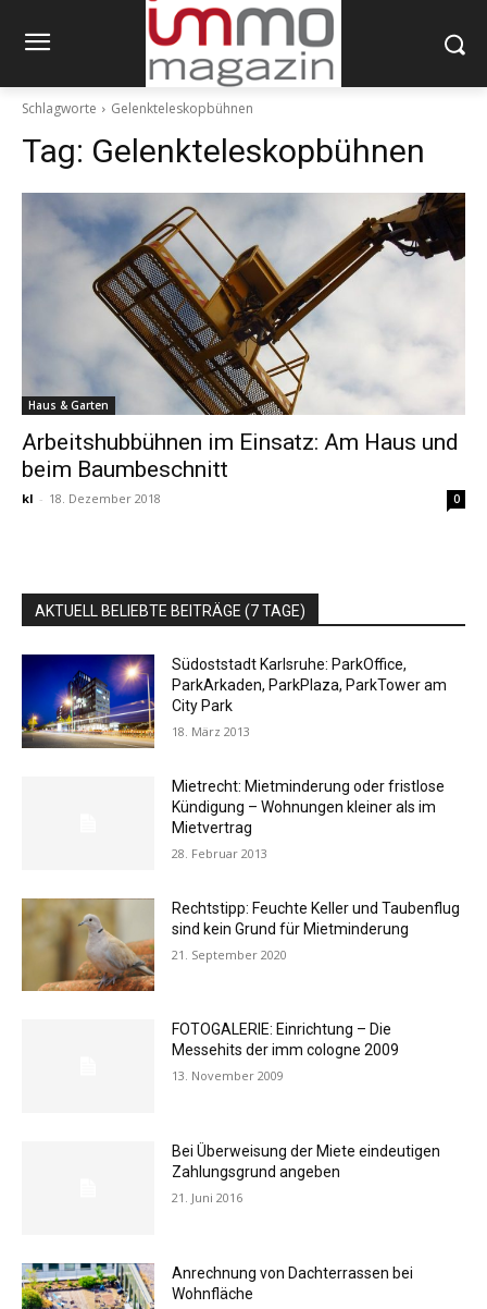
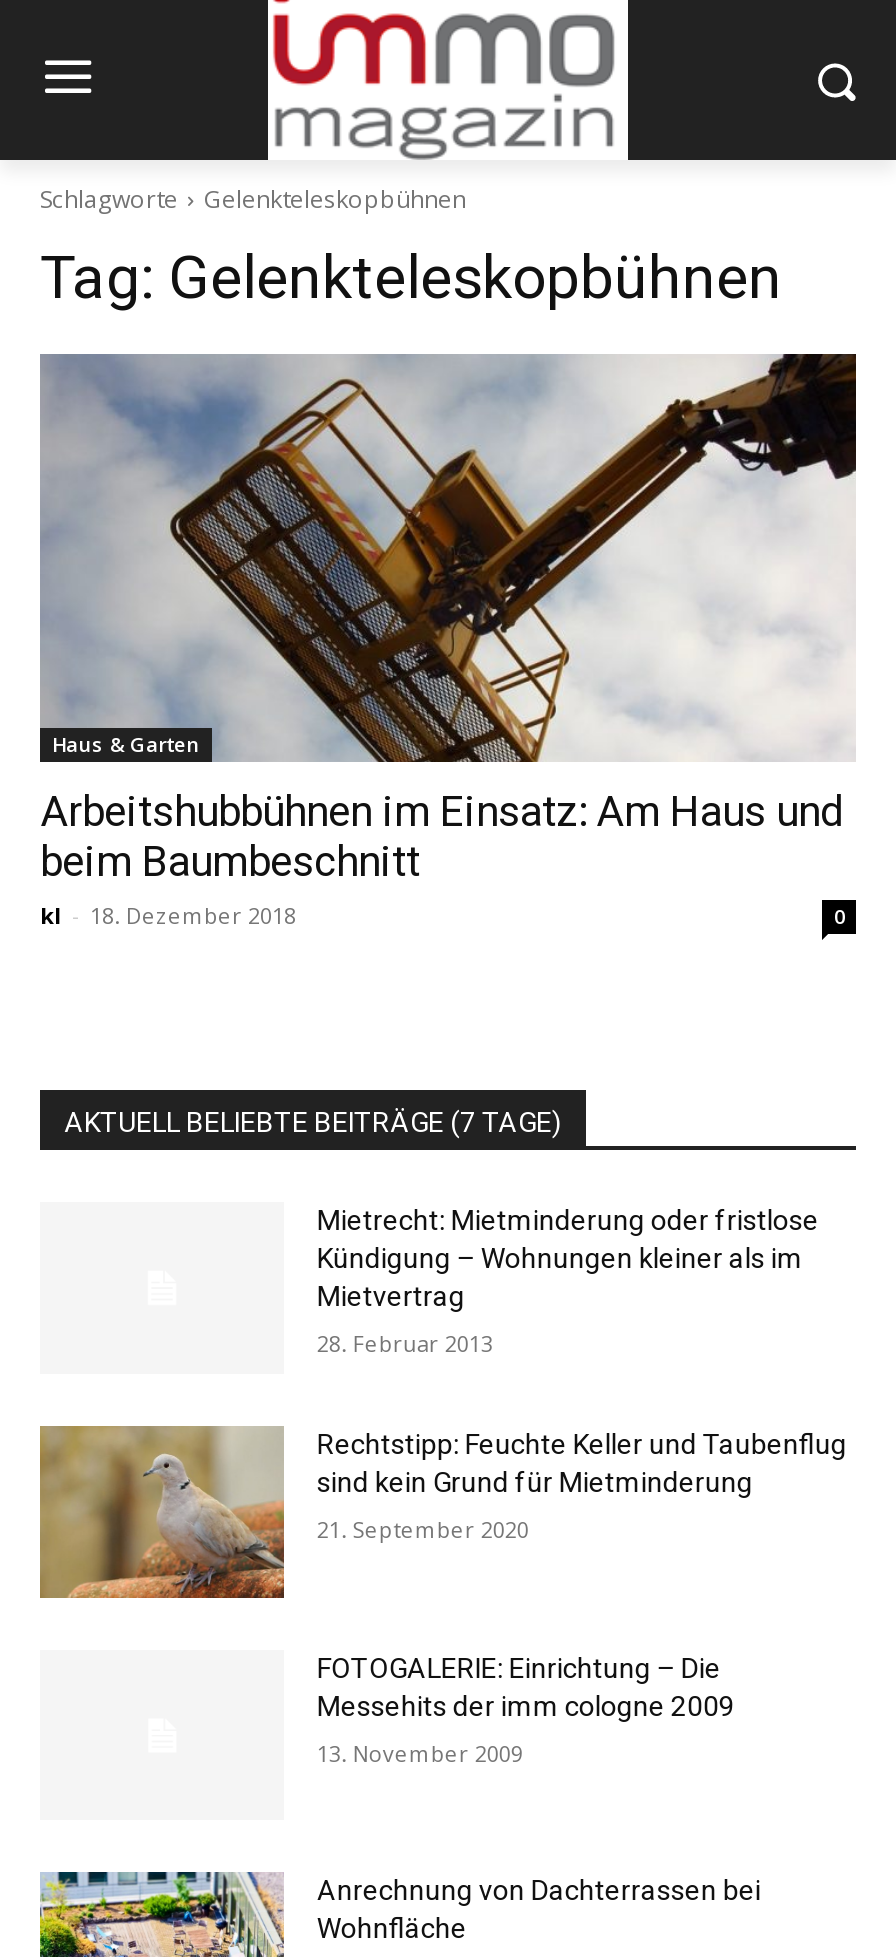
- [image]
- Südoststadt Karlsruhe: ParkOffice,
- ParkArkaden, ParkPlaza, ParkTower am
- City Park
- 18. März 2013

- Bei Überweisung der Miete eindeutigen
- Zahlungsgrund angeben
- 21. Juni 2016
